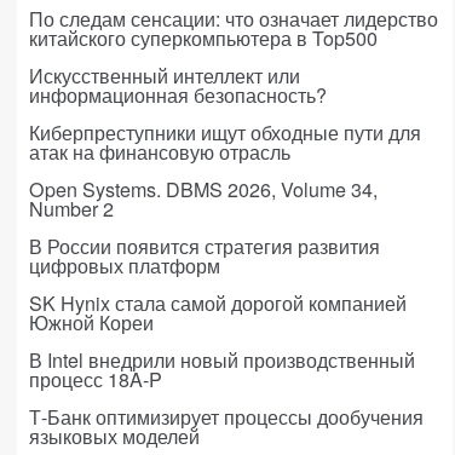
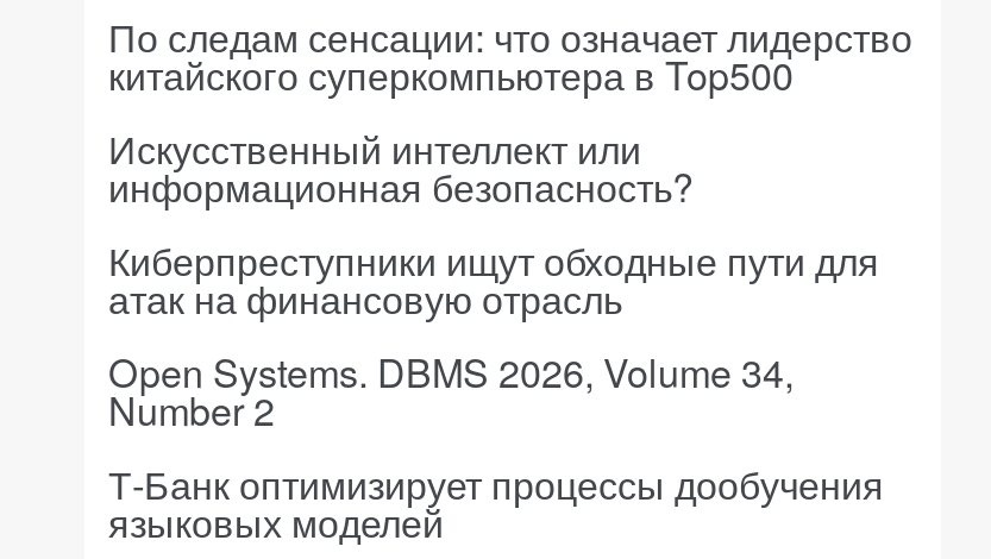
- В России появится стратегия развития
- цифровых платформ
- SK Hynix стала самой дорогой компанией
- Южной Кореи
- В Intel внедрили новый производственный
- процесс 18A-P
